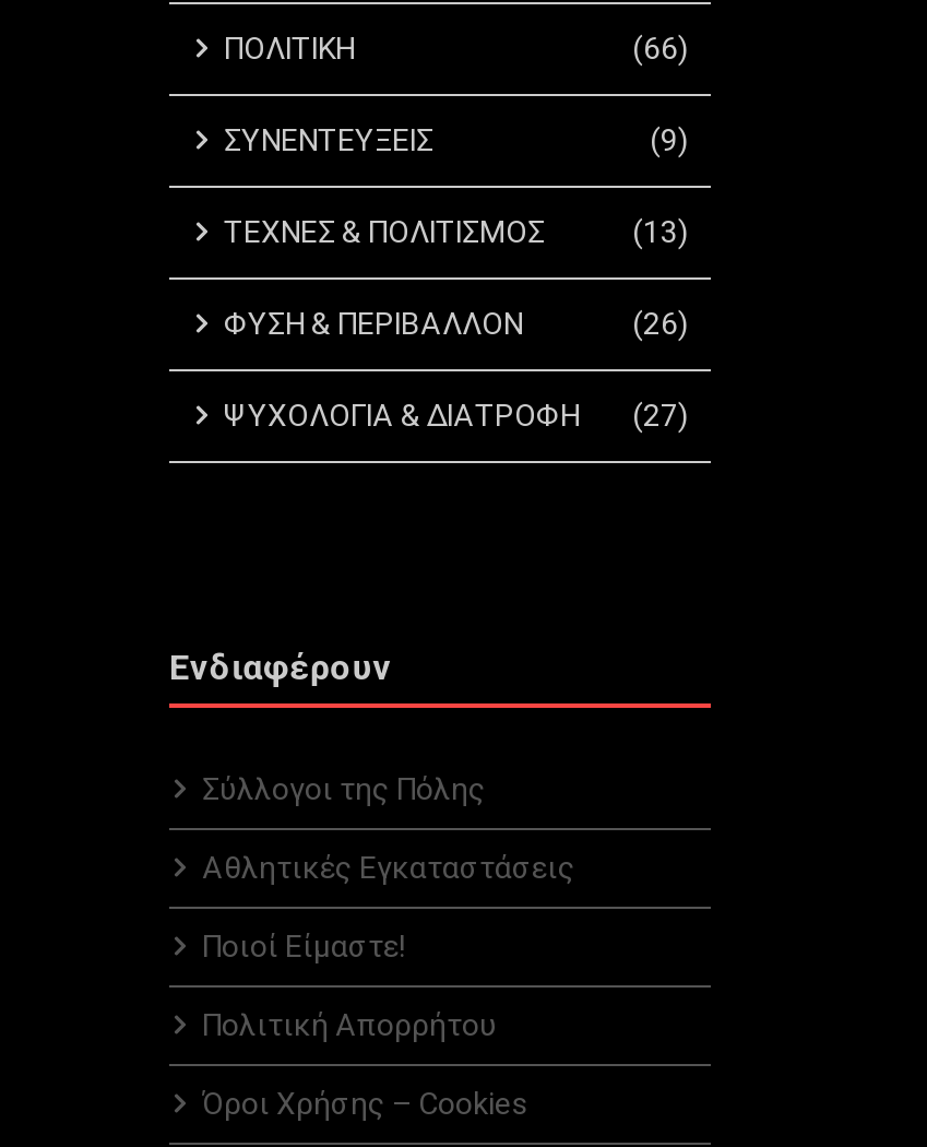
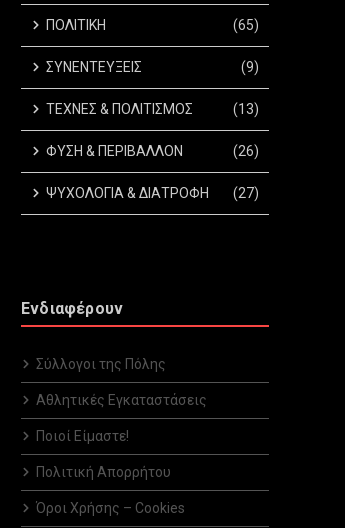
- (66)
+ (65)
